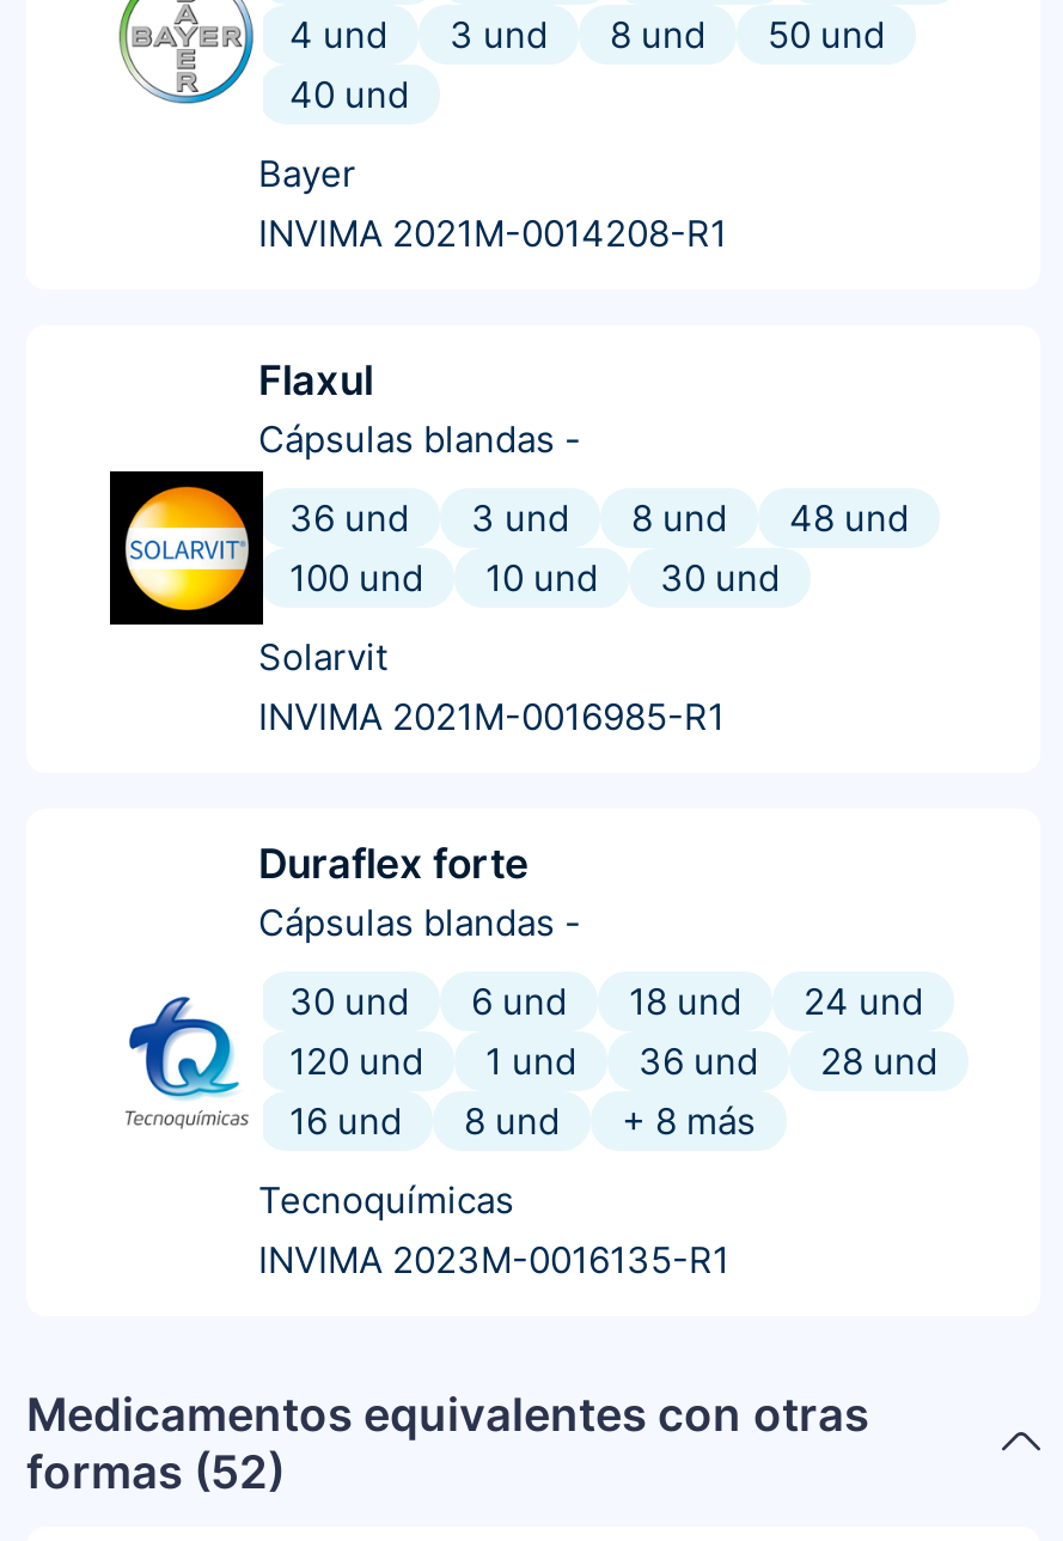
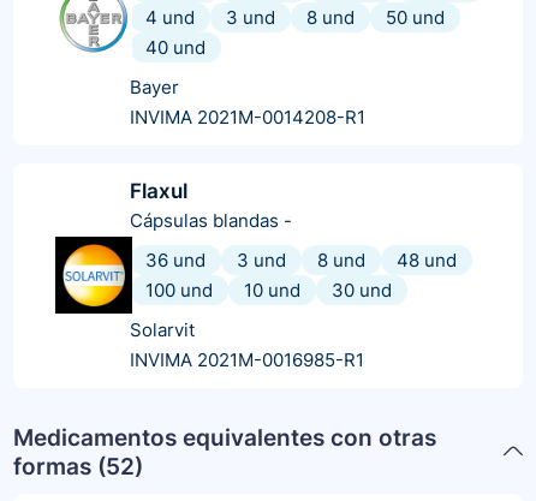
- [image]
- Duraflex forte
- Cápsulas blandas -
- 30 und
- 6 und
- 18 und
- 24 und
- 120 und
- 1 und
- 36 und
- 28 und
- 16 und
- 8 und
- + 8 más
- Tecnoquímicas
- INVIMA 2023M-0016135-R1
